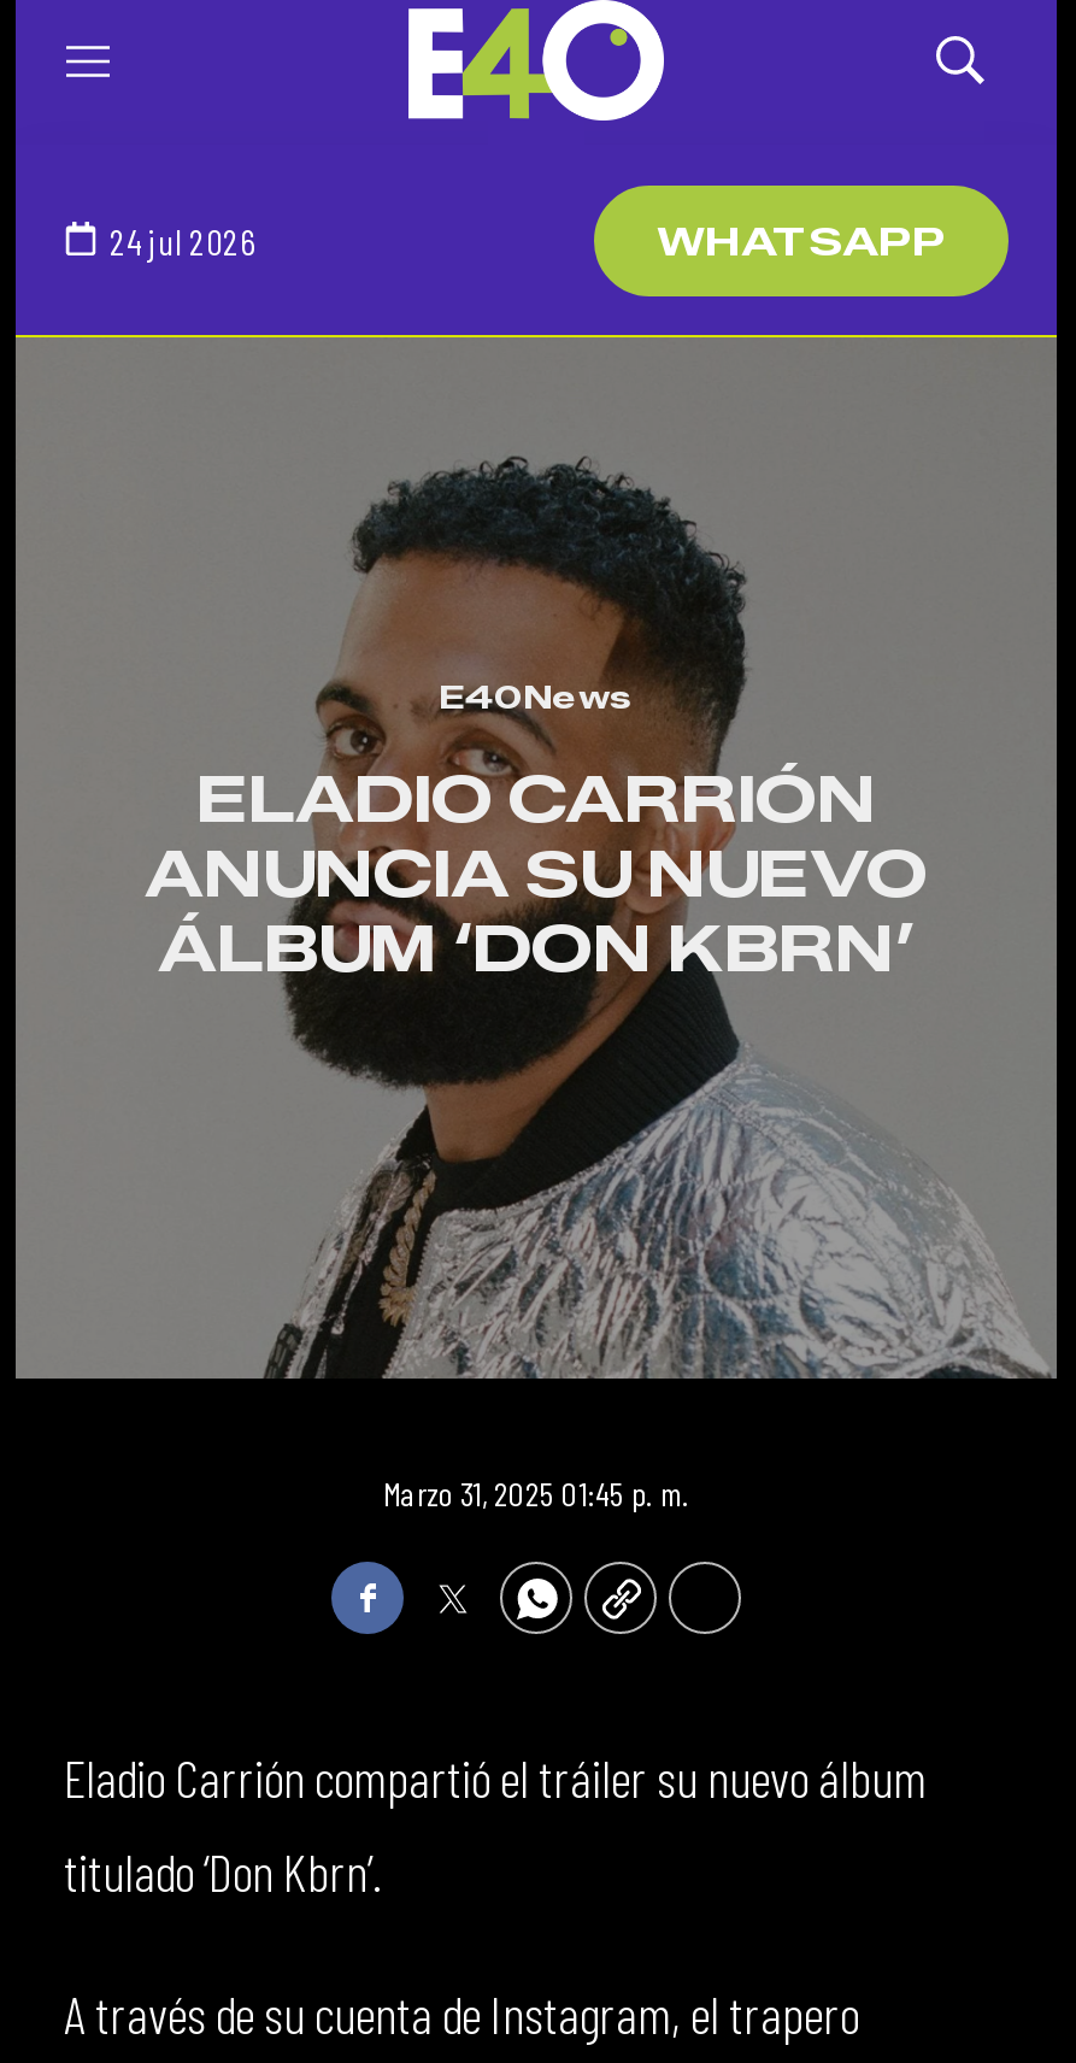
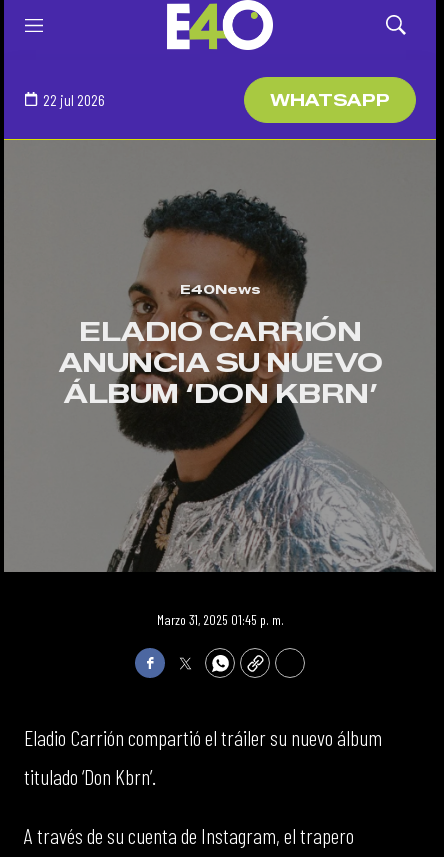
- 24 jul 2026
+ 22 jul 2026
